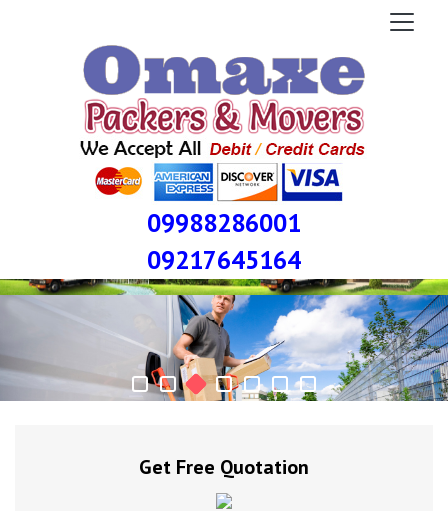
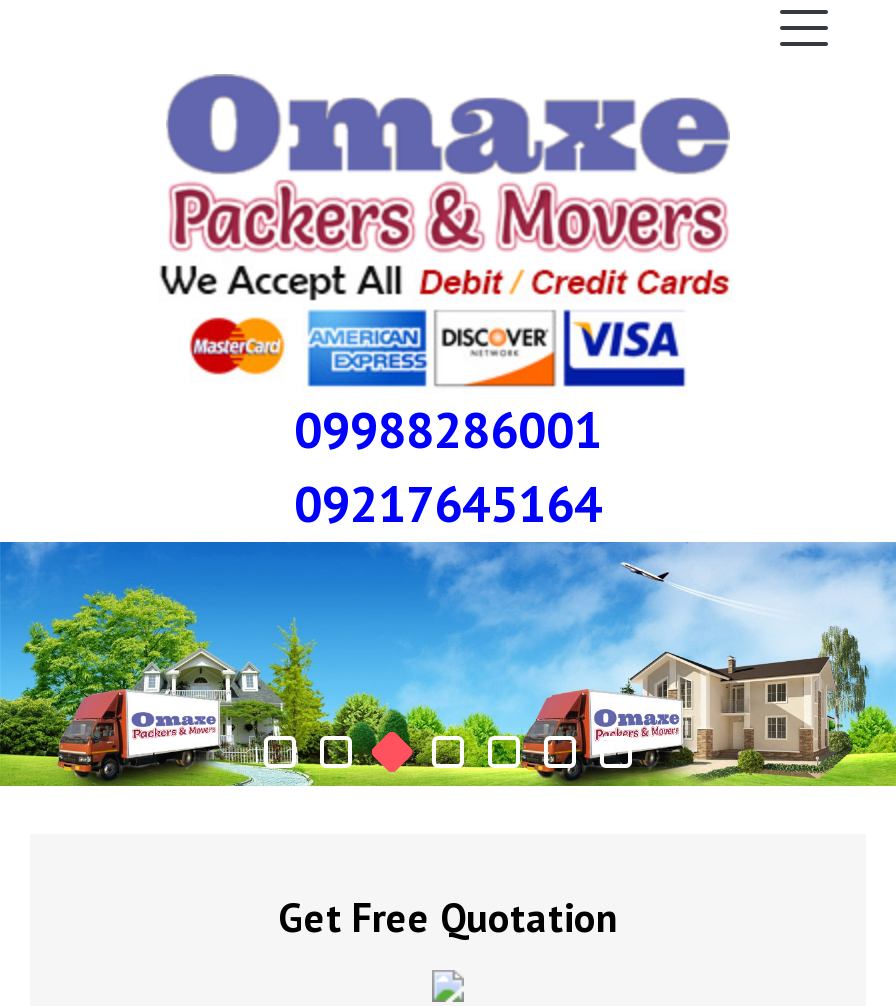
- [image]
+ [image]
